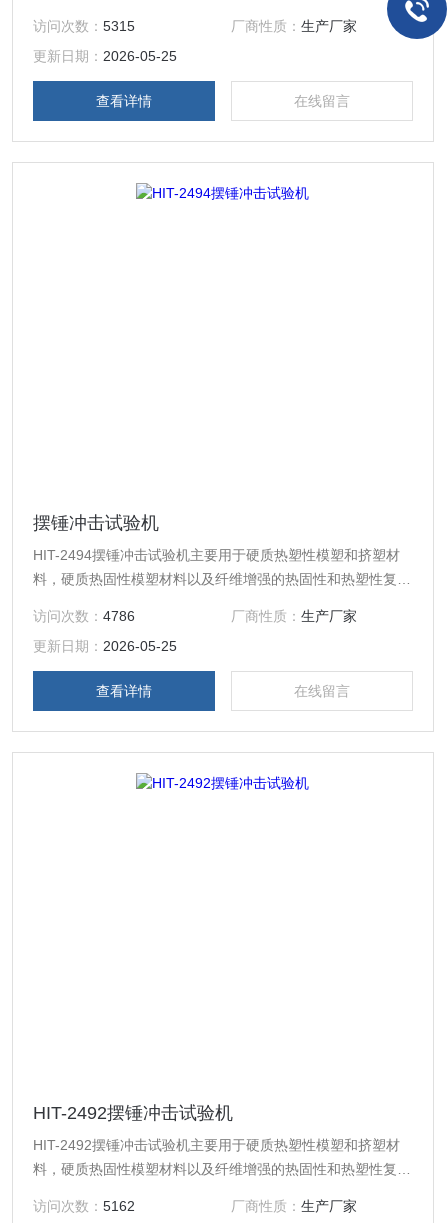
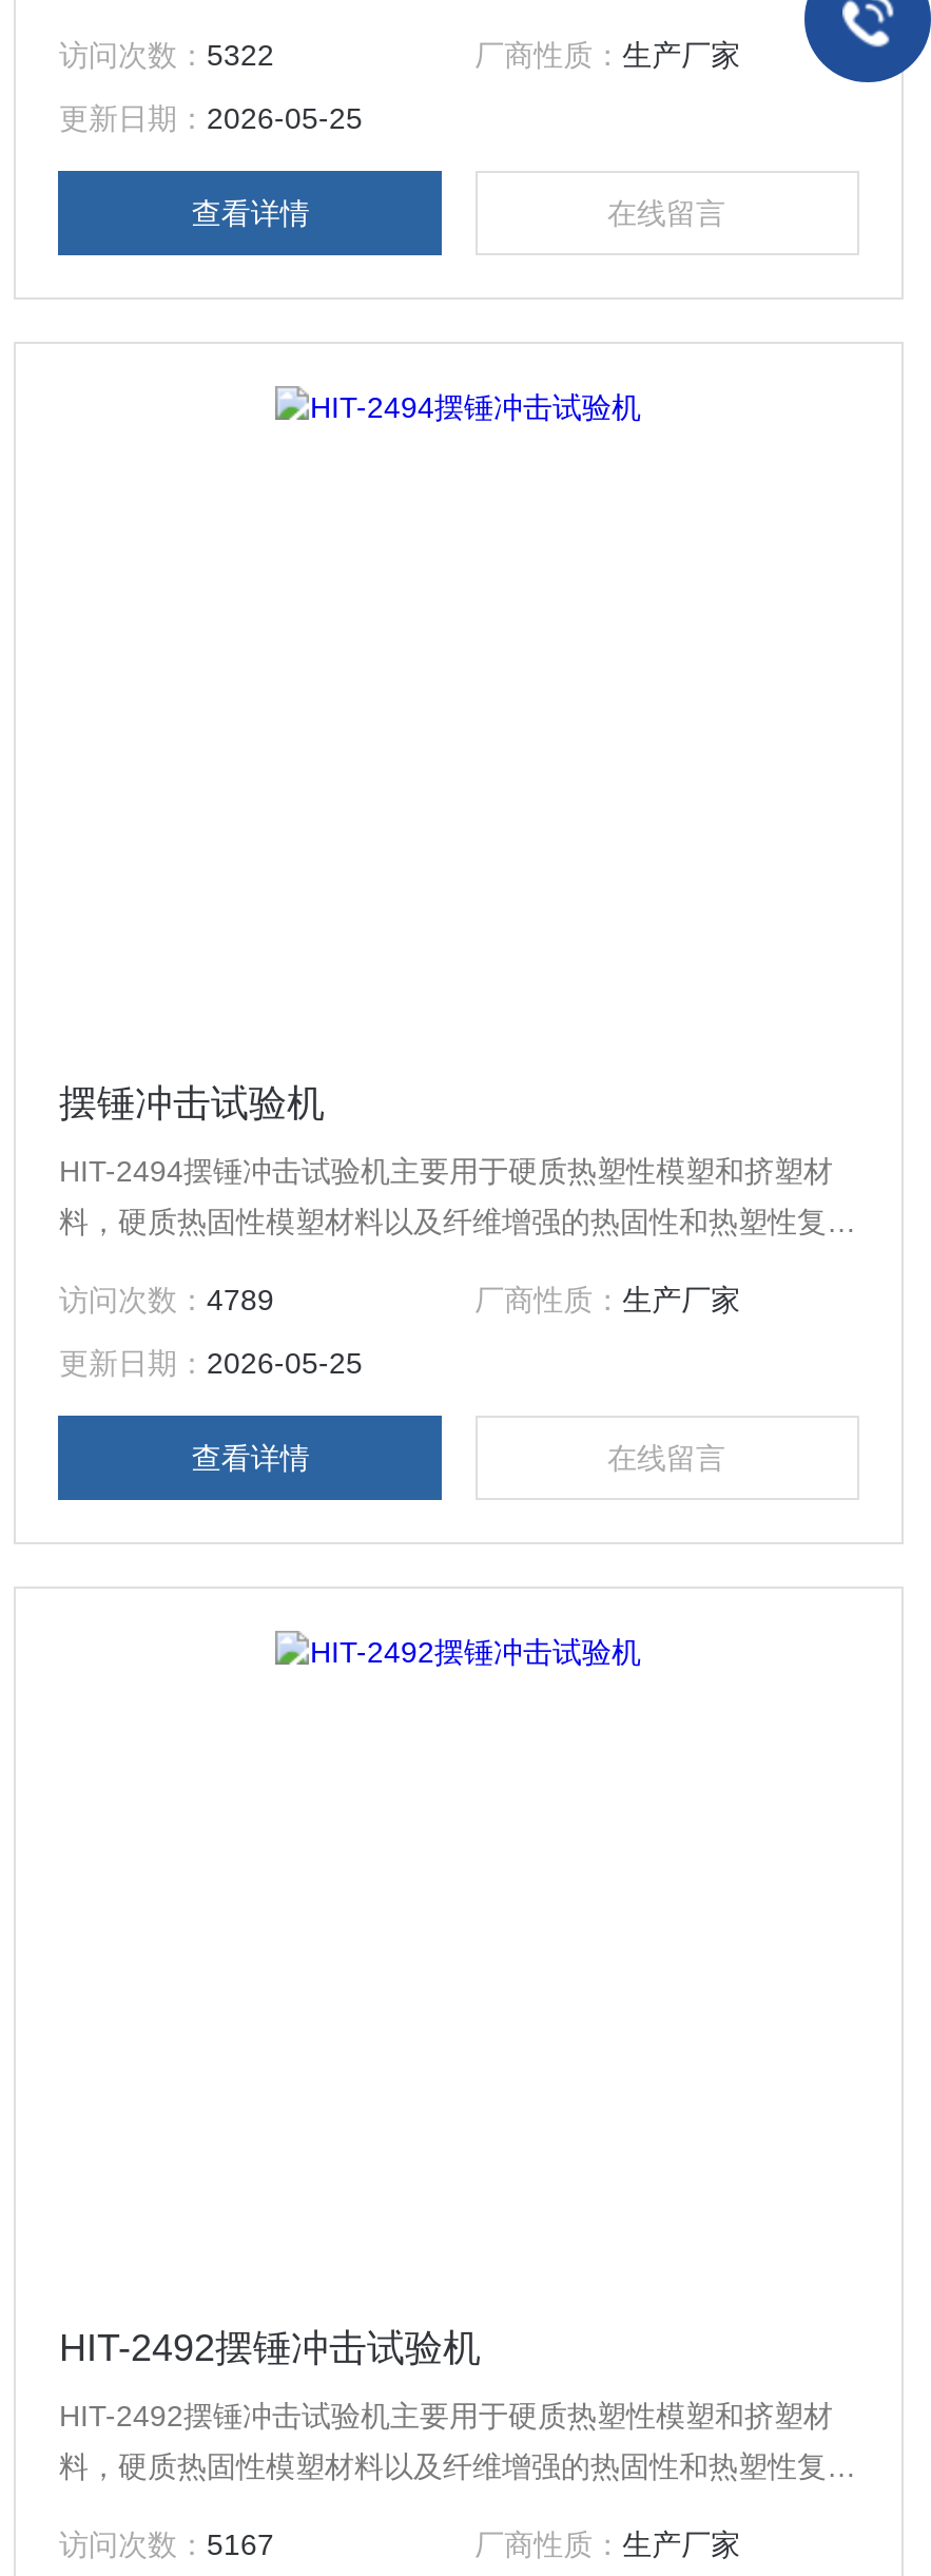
- 访问次数：5315
+ 访问次数：5322

- 访问次数：4786
+ 访问次数：4789

- 访问次数：5162
+ 访问次数：5167
